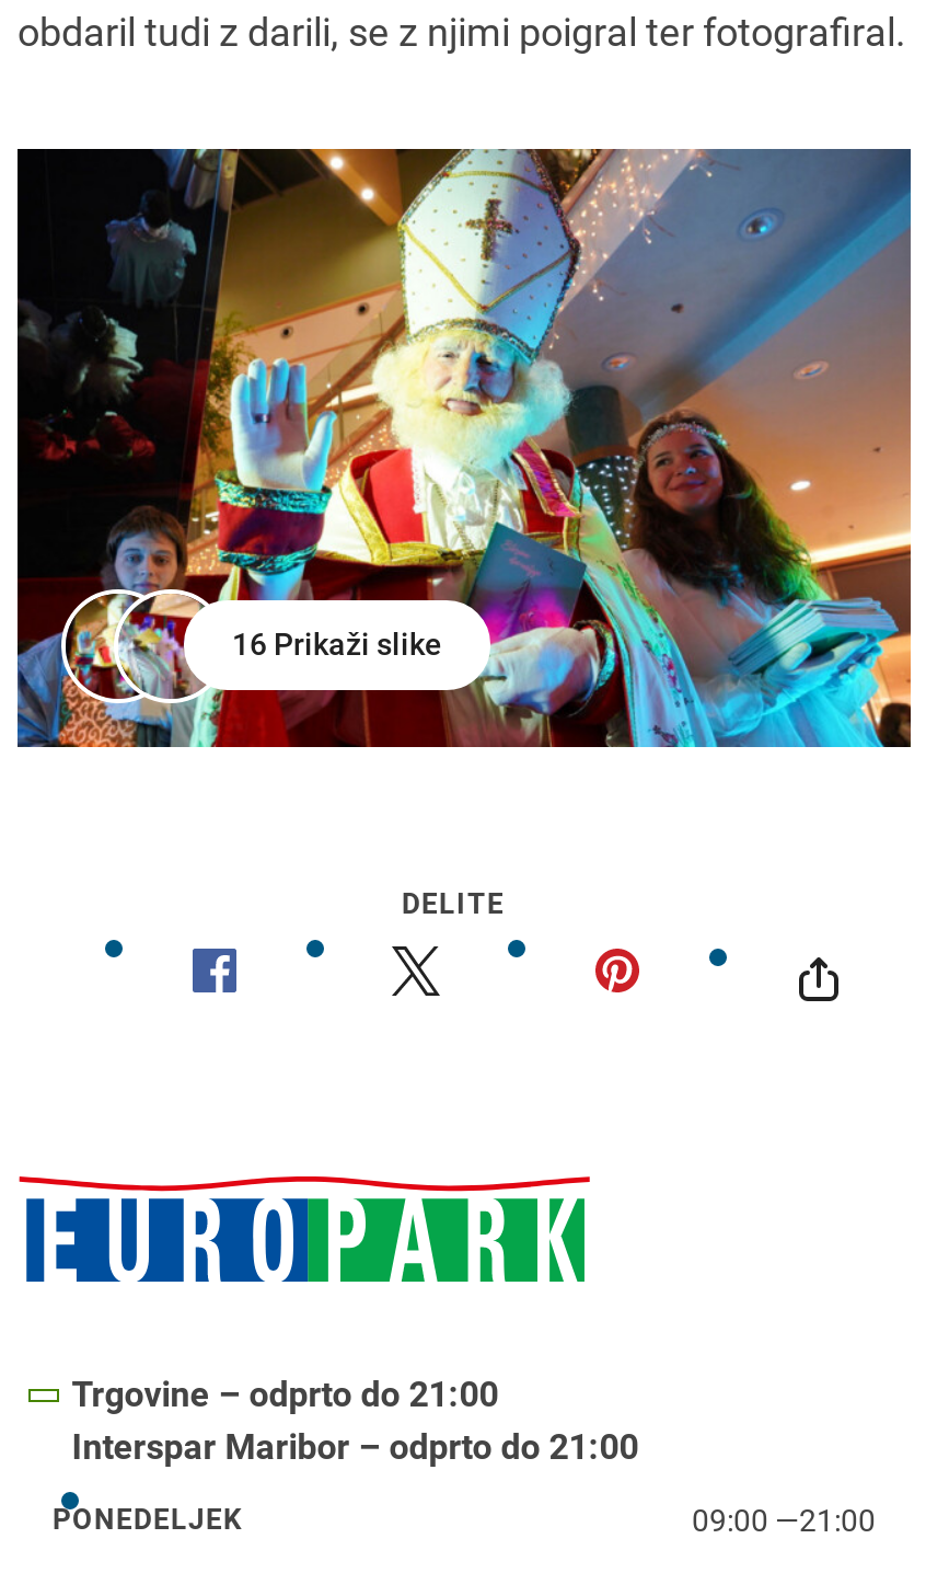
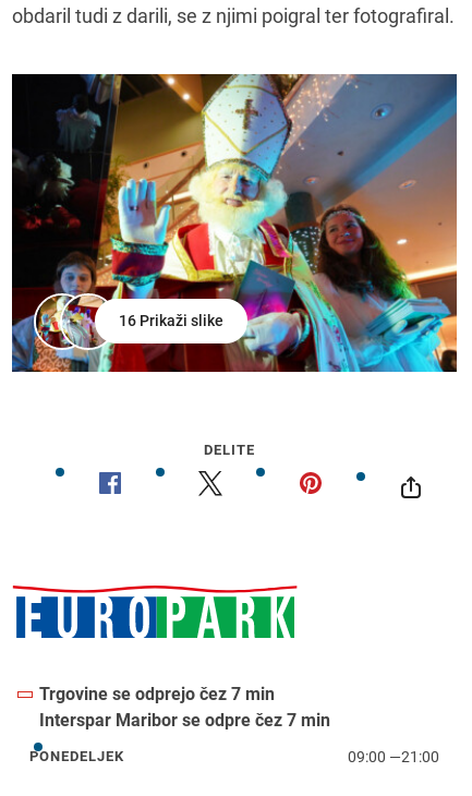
- Trgovine – odprto do 21:00
- Interspar Maribor – odprto do 21:00
+ Trgovine se odprejo čez 7 min
+ Interspar Maribor se odpre čez 7 min
